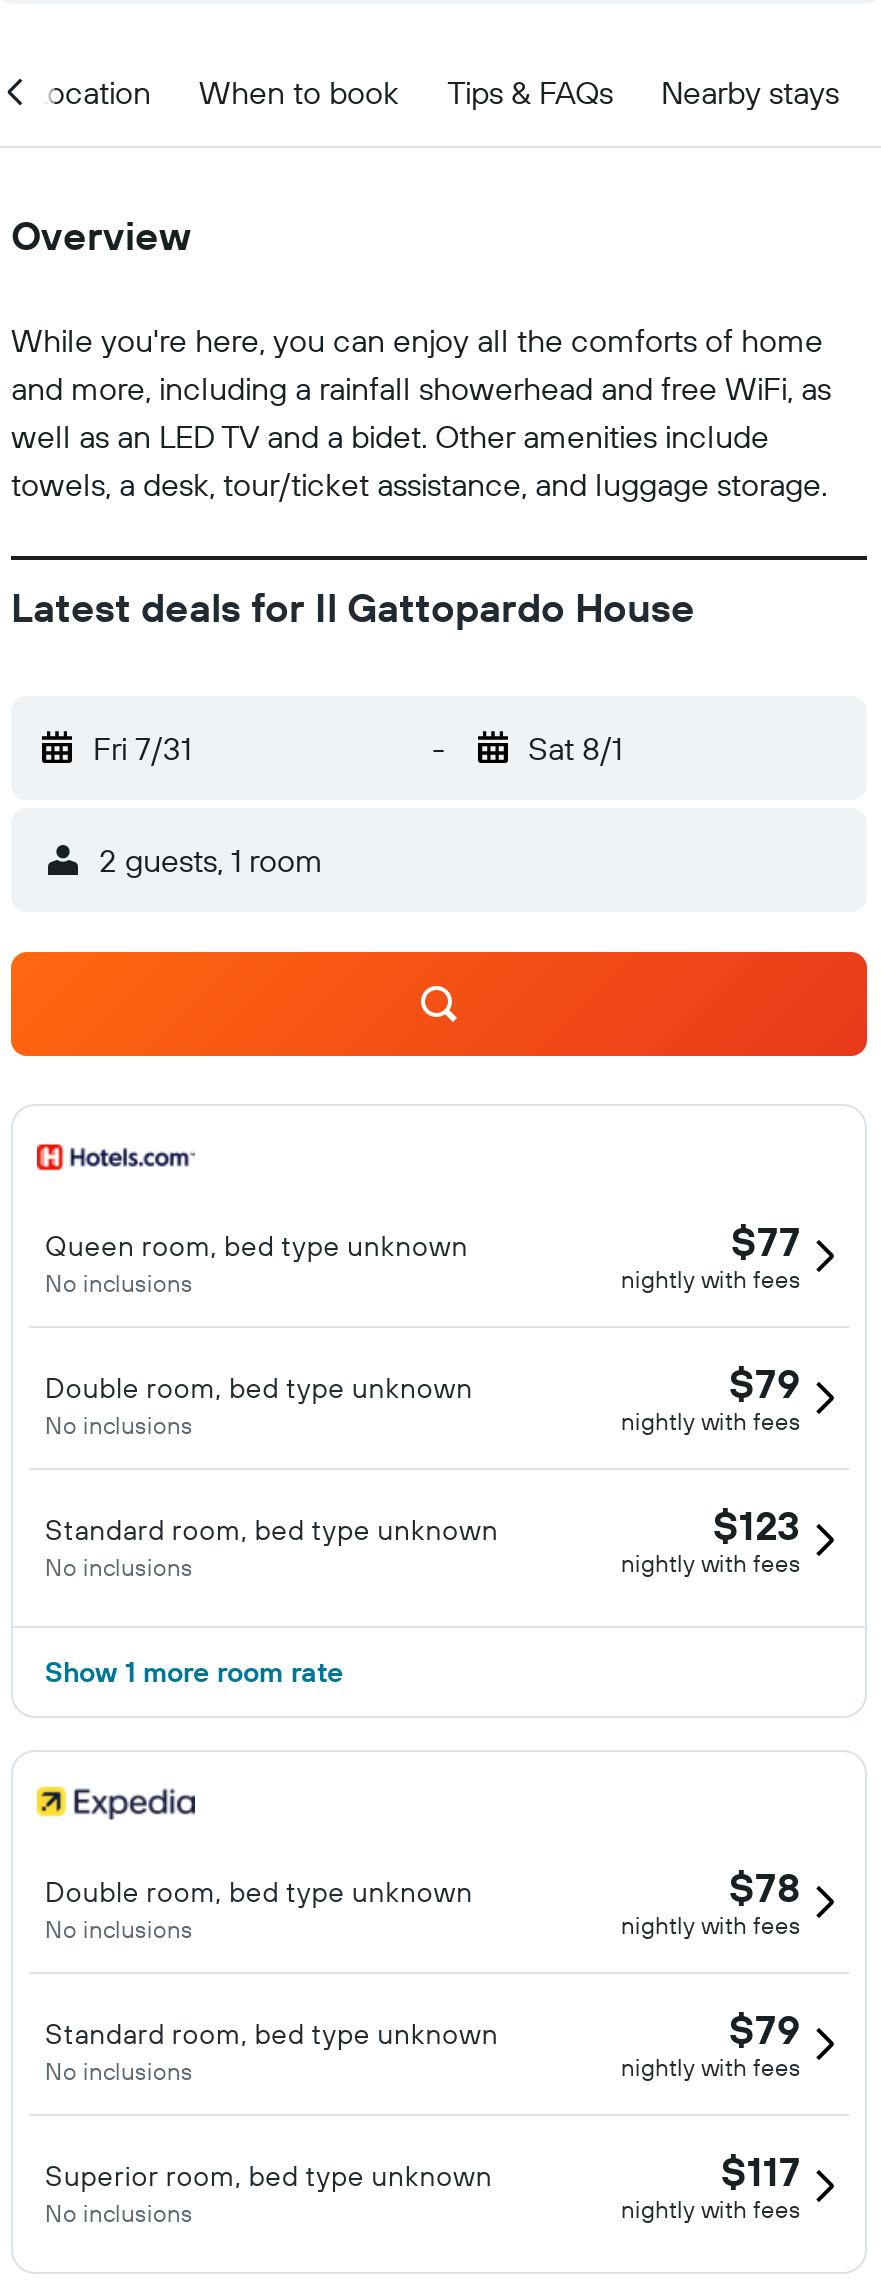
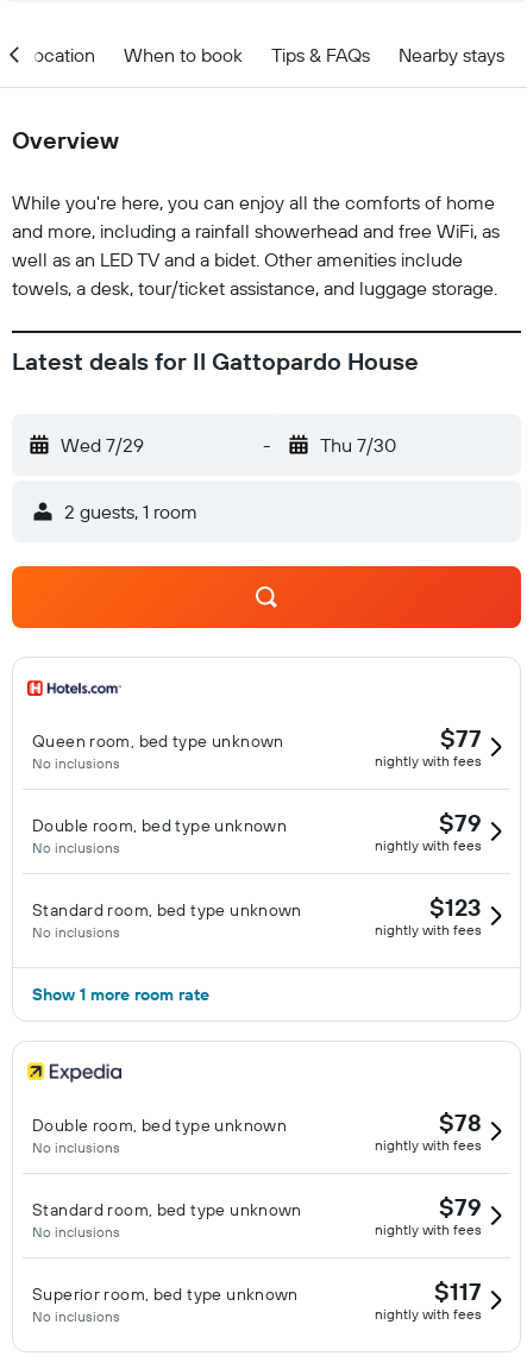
- Fri 7/31
+ Wed 7/29

- Sat 8/1
+ Thu 7/30
